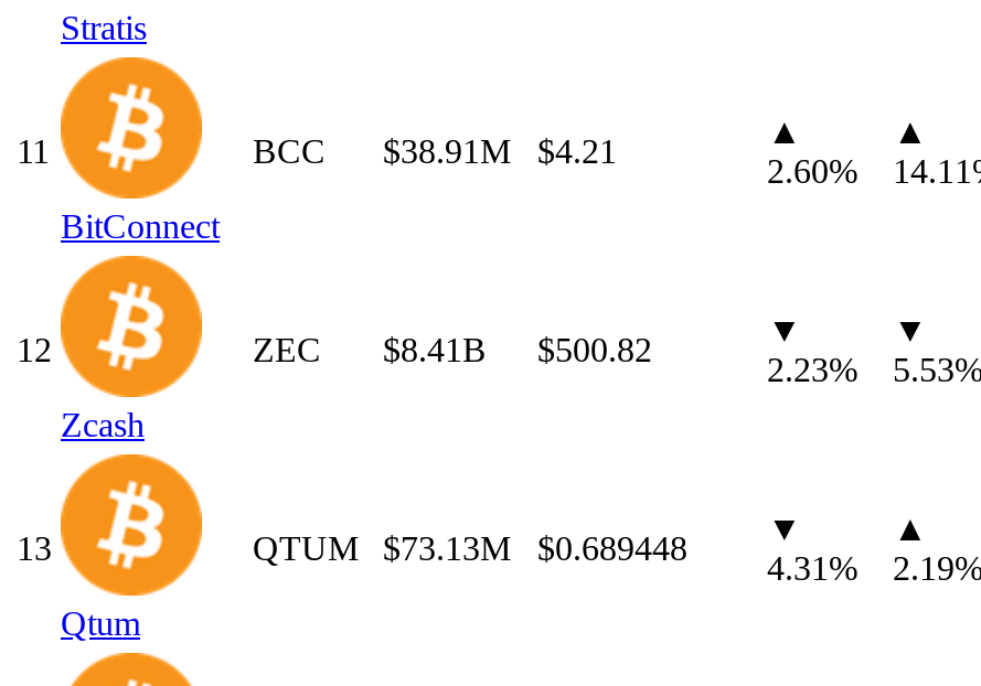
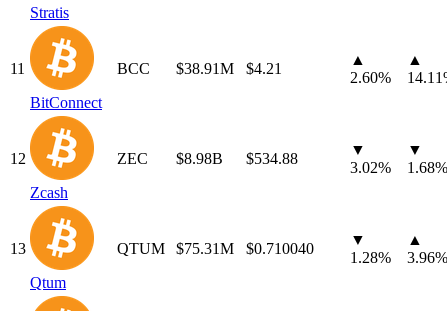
- $8.41B
- $500.82
+ $8.98B
+ $534.88

- 2.23%
+ 3.02%

- 5.53%
+ 1.68%

- $73.13M
- $0.689448
+ $75.31M
+ $0.710040

- 4.31%
+ 1.28%

- 2.19%
+ 3.96%
